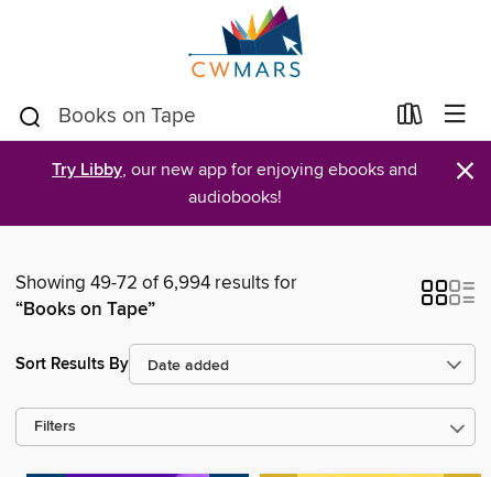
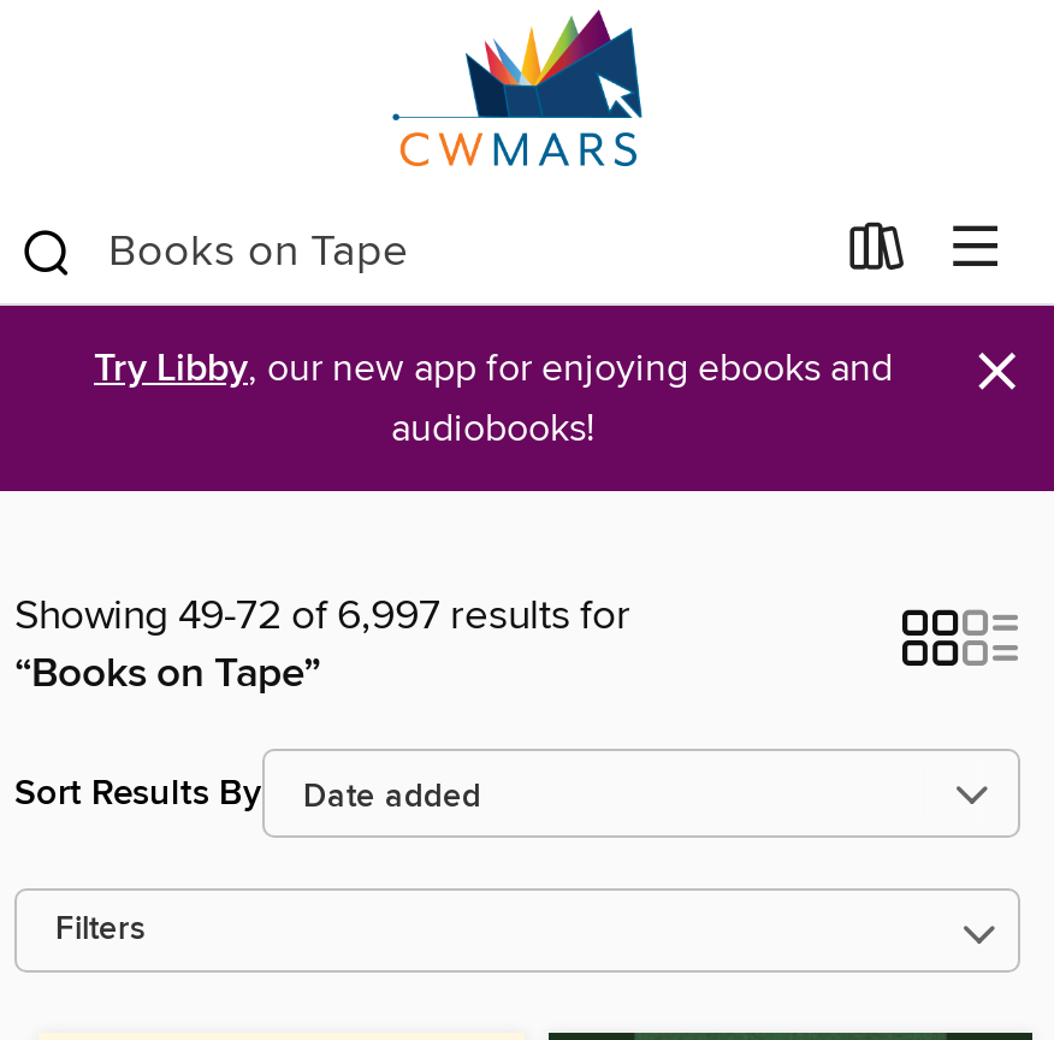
- Showing 49-72 of 6,994 results for
+ Showing 49-72 of 6,997 results for
